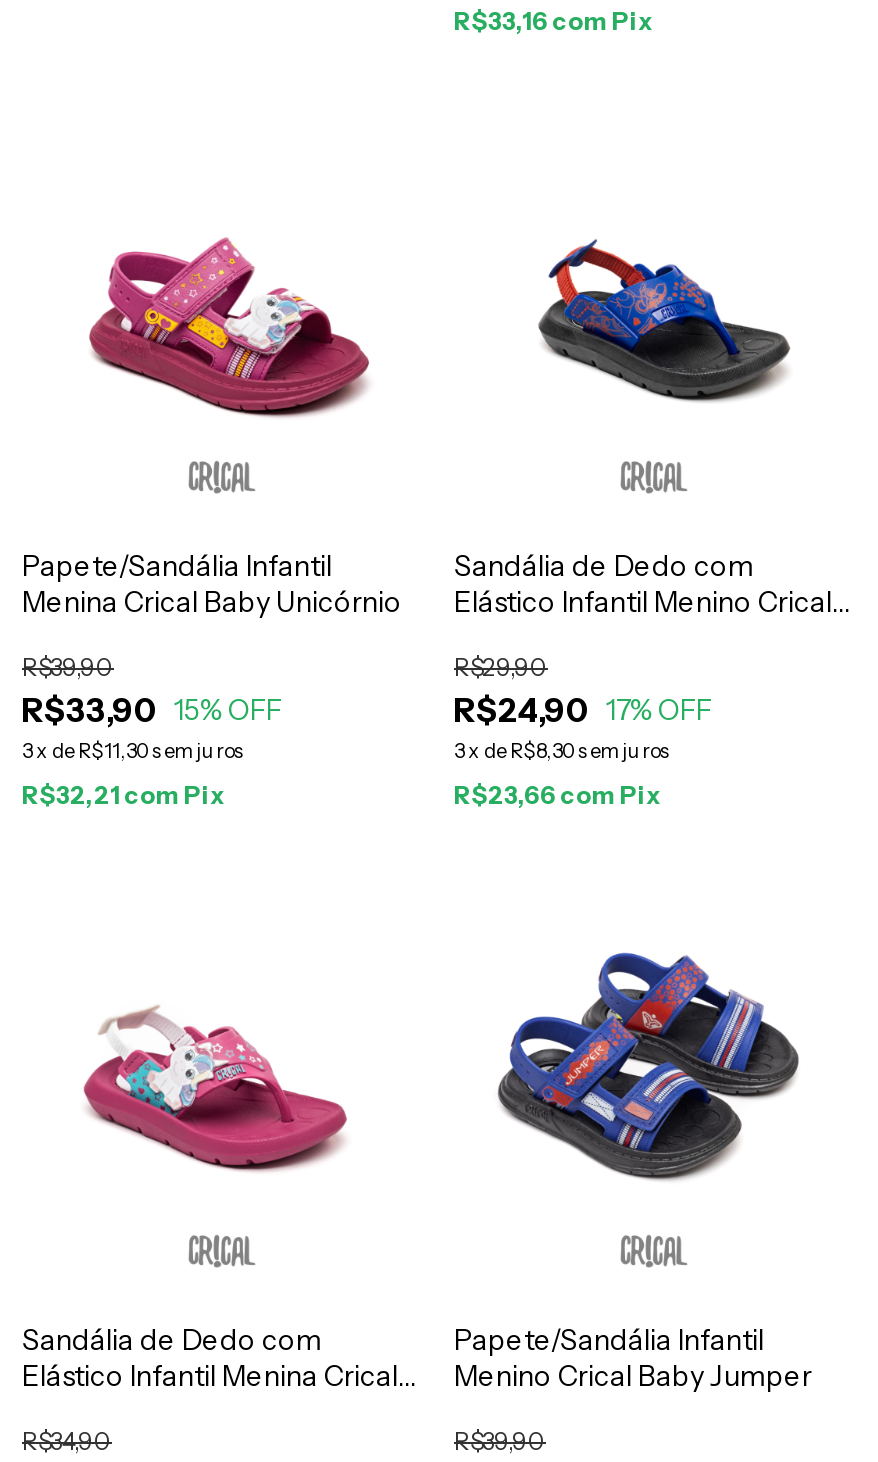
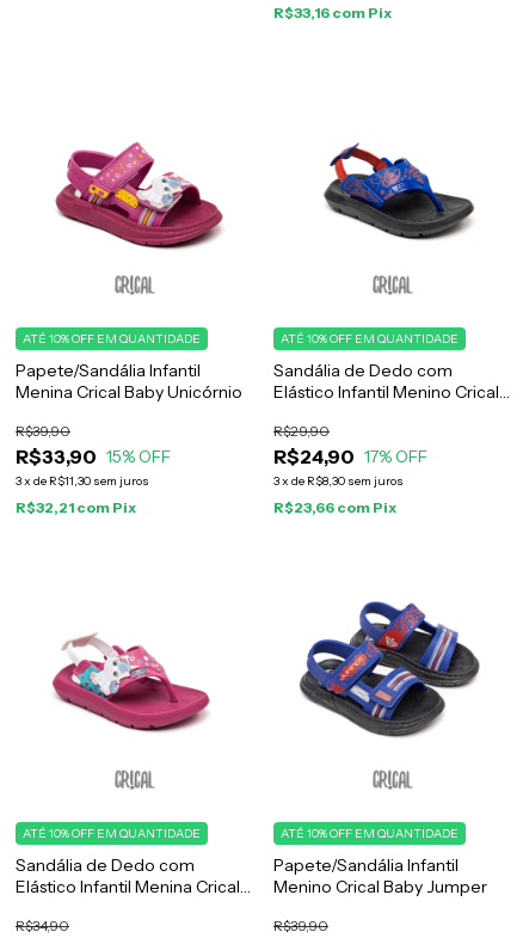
+ ATÉ 10% OFF EM QUANTIDADE

+ ATÉ 10% OFF EM QUANTIDADE

+ ATÉ 10% OFF EM QUANTIDADE

+ ATÉ 10% OFF EM QUANTIDADE
